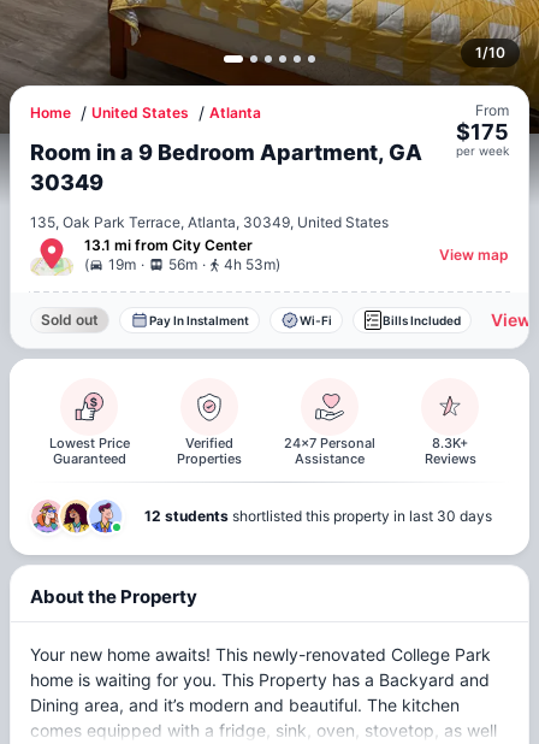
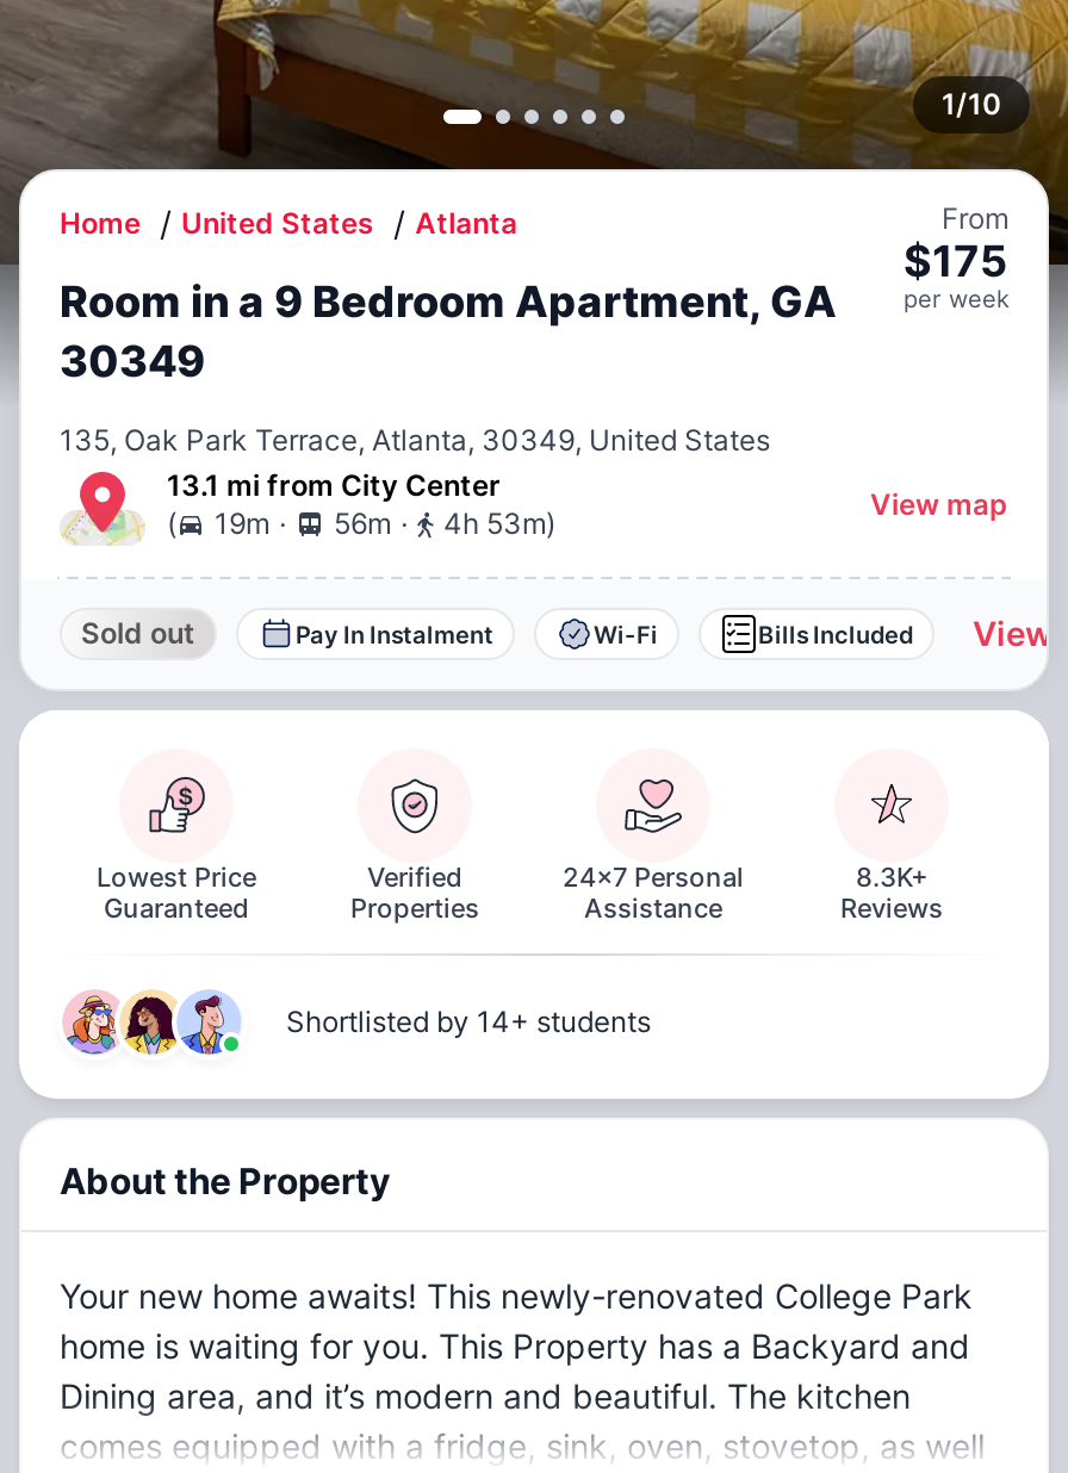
- 12 students shortlisted this property in last 30 days
+ Shortlisted by 14+ students
